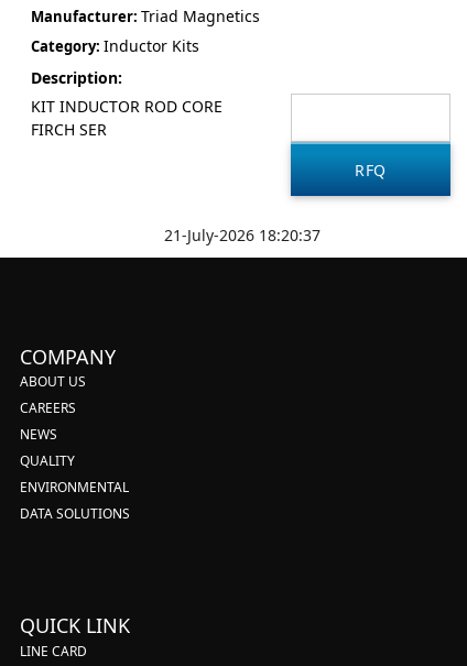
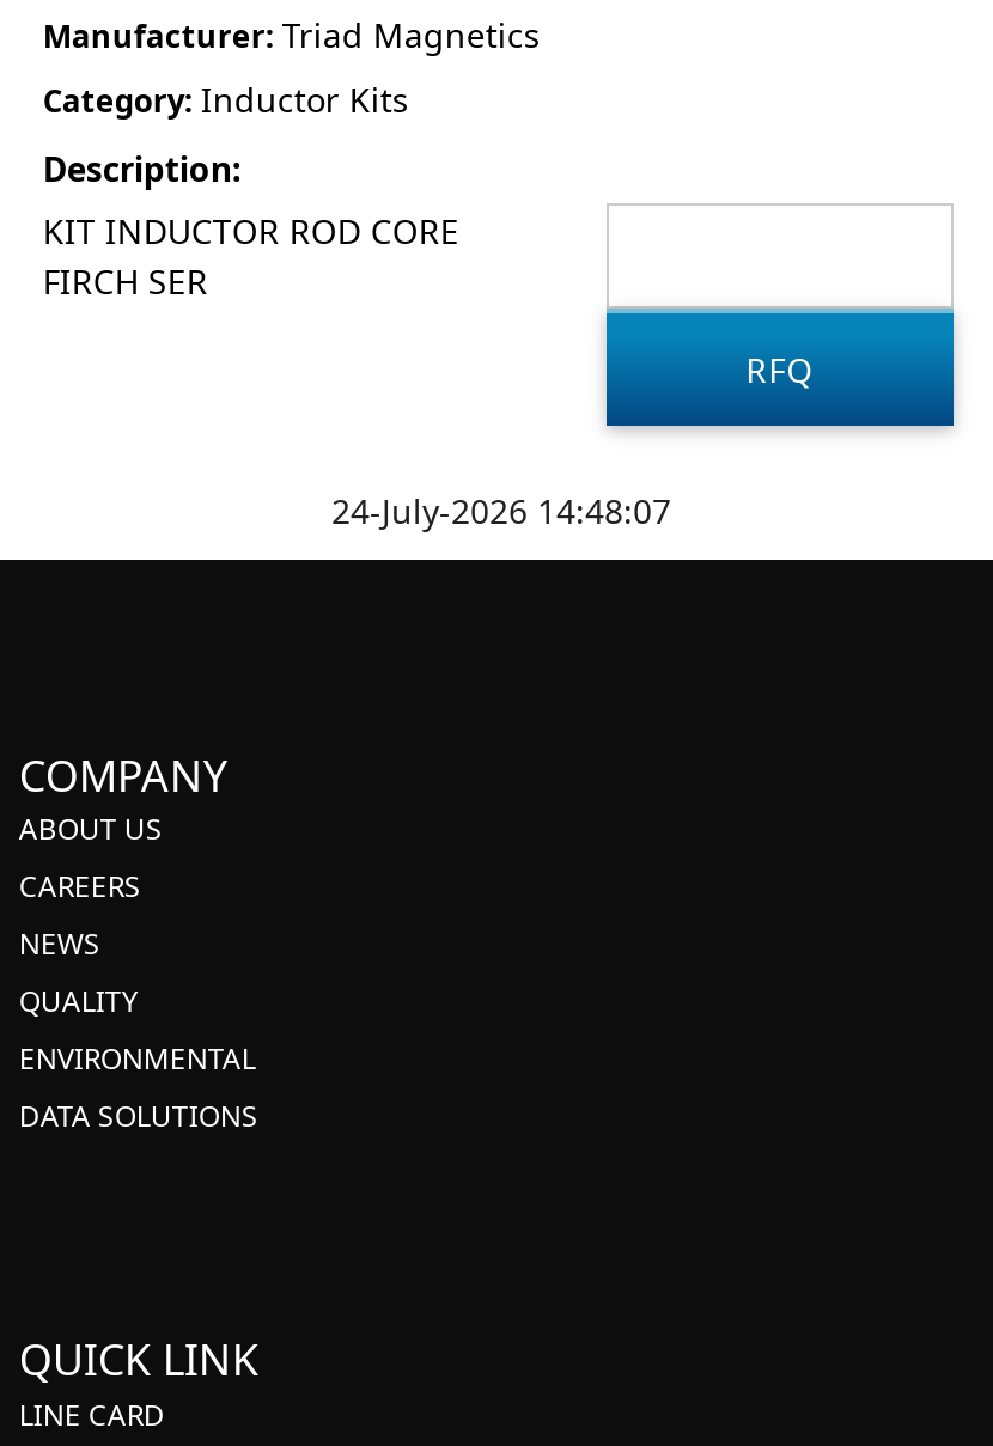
- 21-July-2026 18:20:37
+ 24-July-2026 14:48:07
